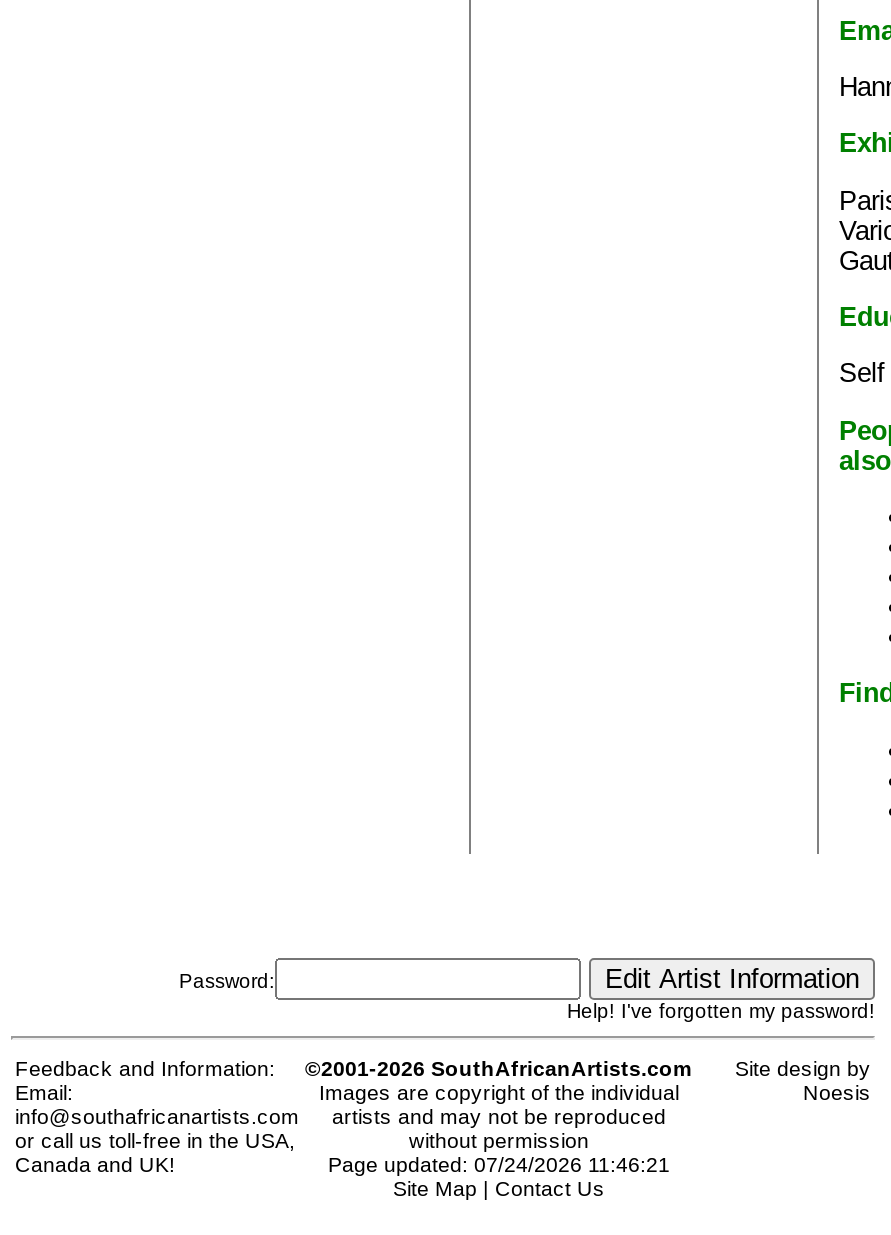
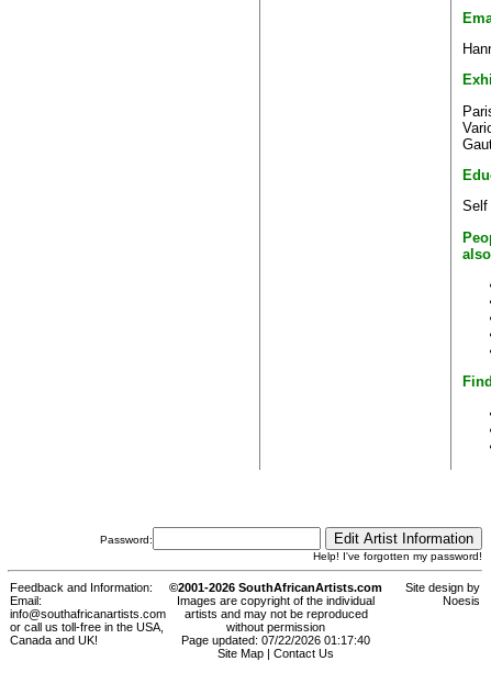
- Page updated: 07/24/2026 11:46:21
+ Page updated: 07/22/2026 01:17:40
